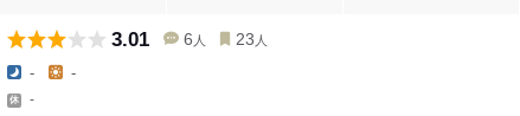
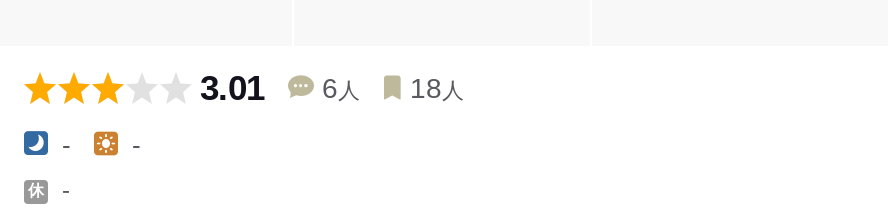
- 3.01 6人 23人
+ 3.01 6人 18人
